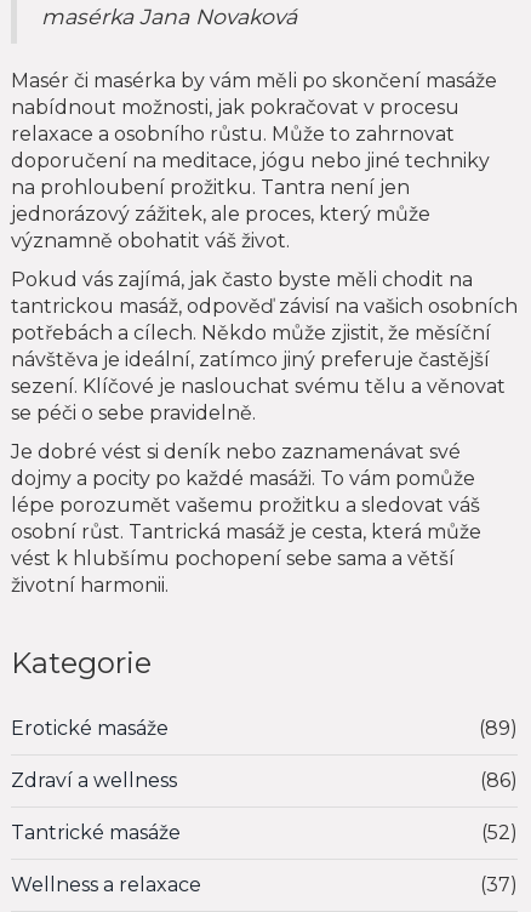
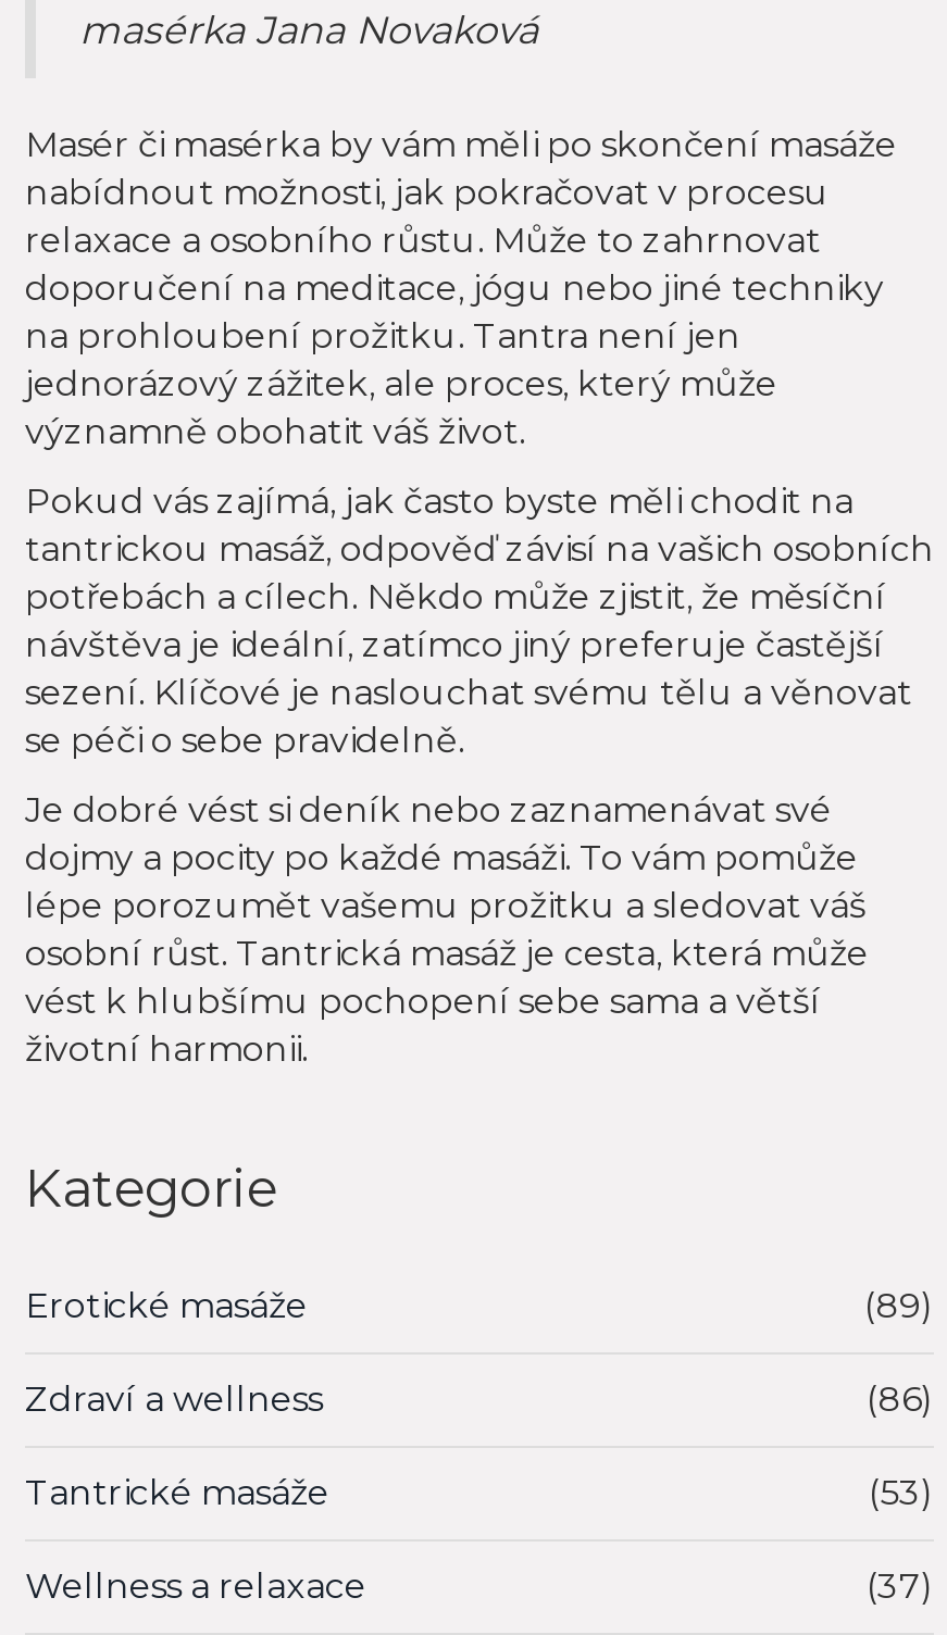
- (52)
+ (53)
